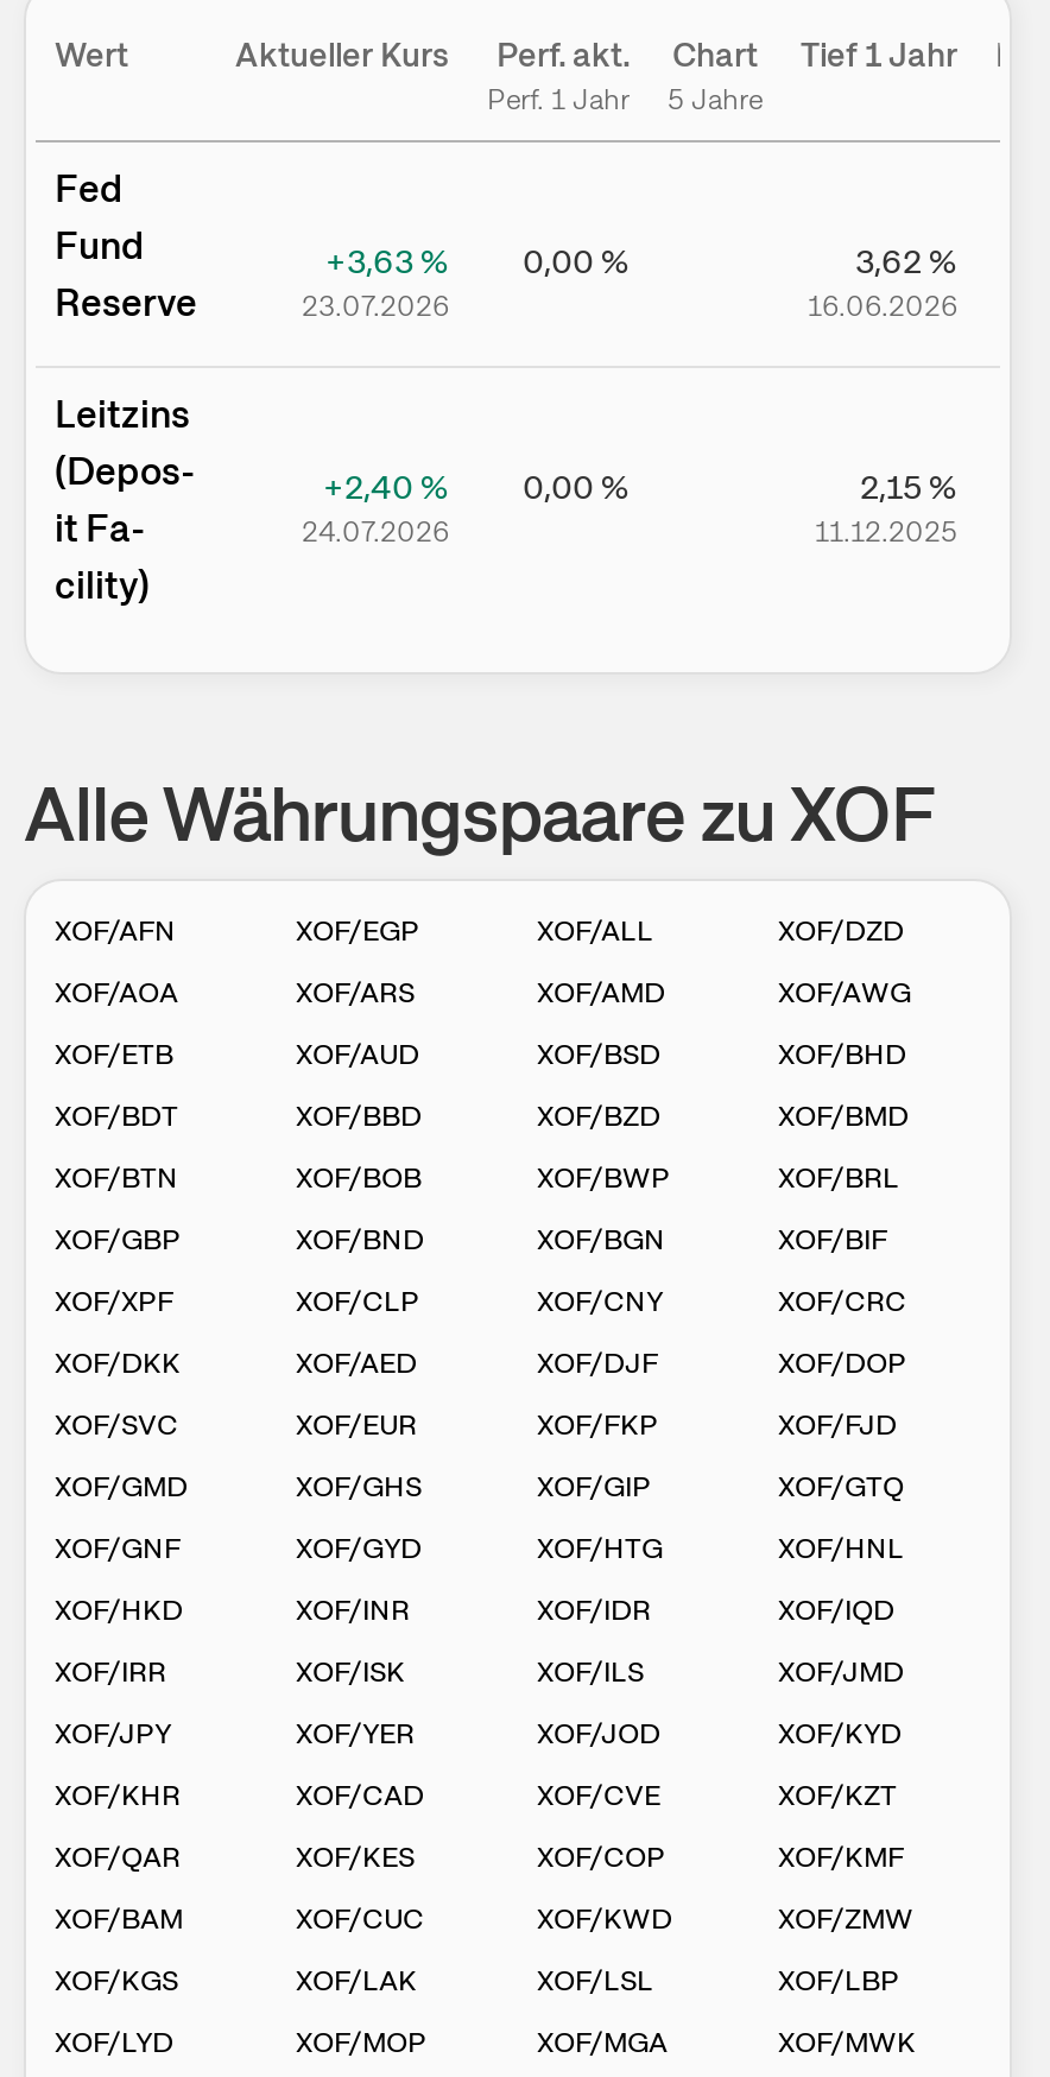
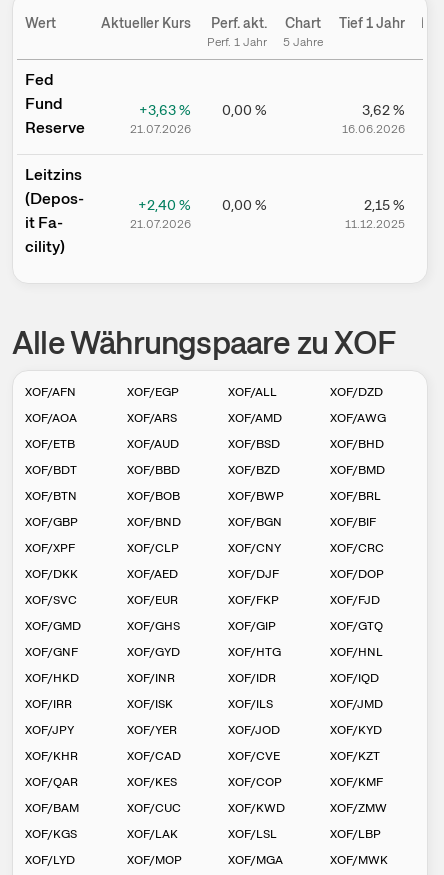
- 23.07.2026
+ 21.07.2026

- 24.07.2026
+ 21.07.2026
